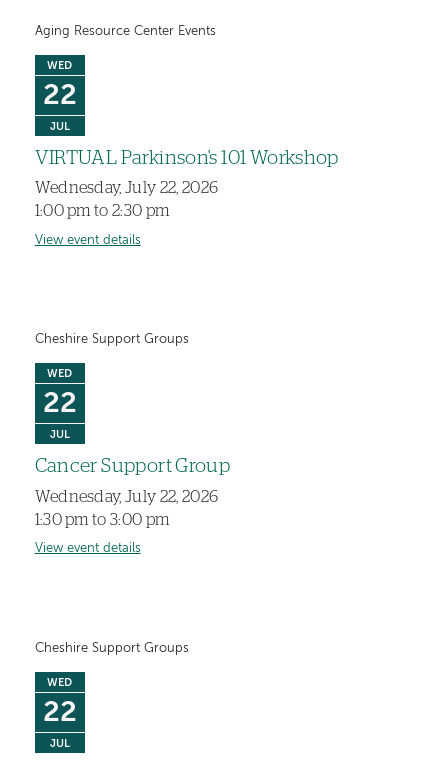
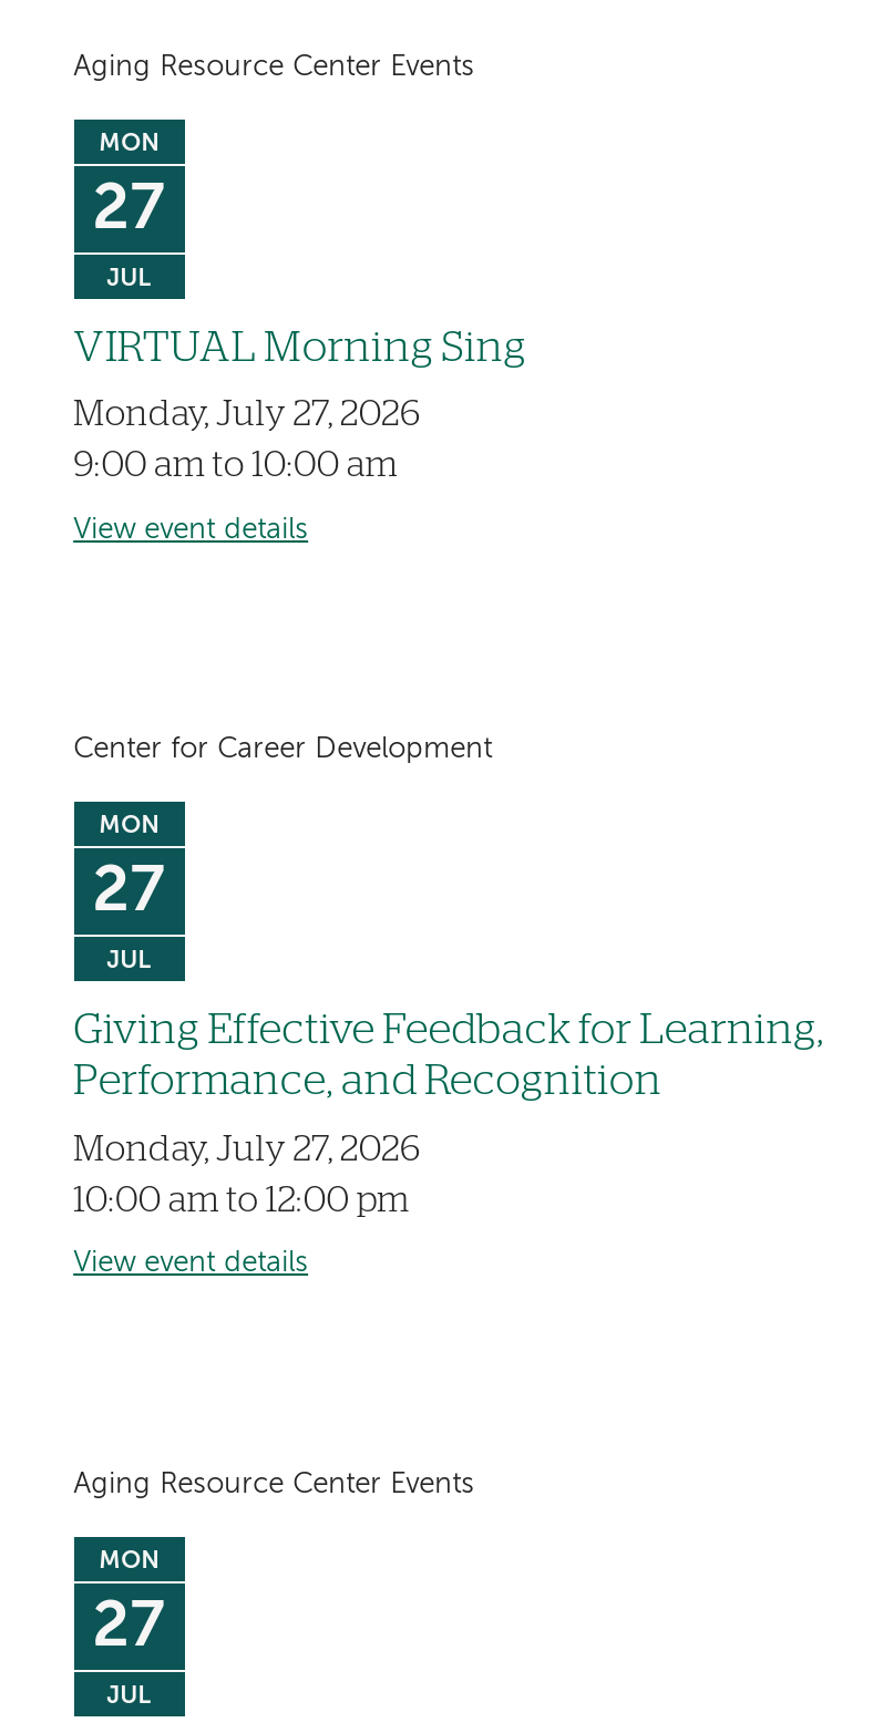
- WED
- 22
+ MON
+ 27

- VIRTUAL Parkinson's 101 Workshop
+ VIRTUAL Morning Sing

- Wednesday, July 22, 2026
- 1:00 pm to 2:30 pm
+ Monday, July 27, 2026
+ 9:00 am to 10:00 am

- Cheshire Support Groups
+ Center for Career Development

- WED
- 22
+ MON
+ 27

- Cancer Support Group
+ Giving Effective Feedback for Learning,
+ Performance, and Recognition

- Wednesday, July 22, 2026
- 1:30 pm to 3:00 pm
+ Monday, July 27, 2026
+ 10:00 am to 12:00 pm

- Cheshire Support Groups
+ Aging Resource Center Events

- WED
- 22
+ MON
+ 27
